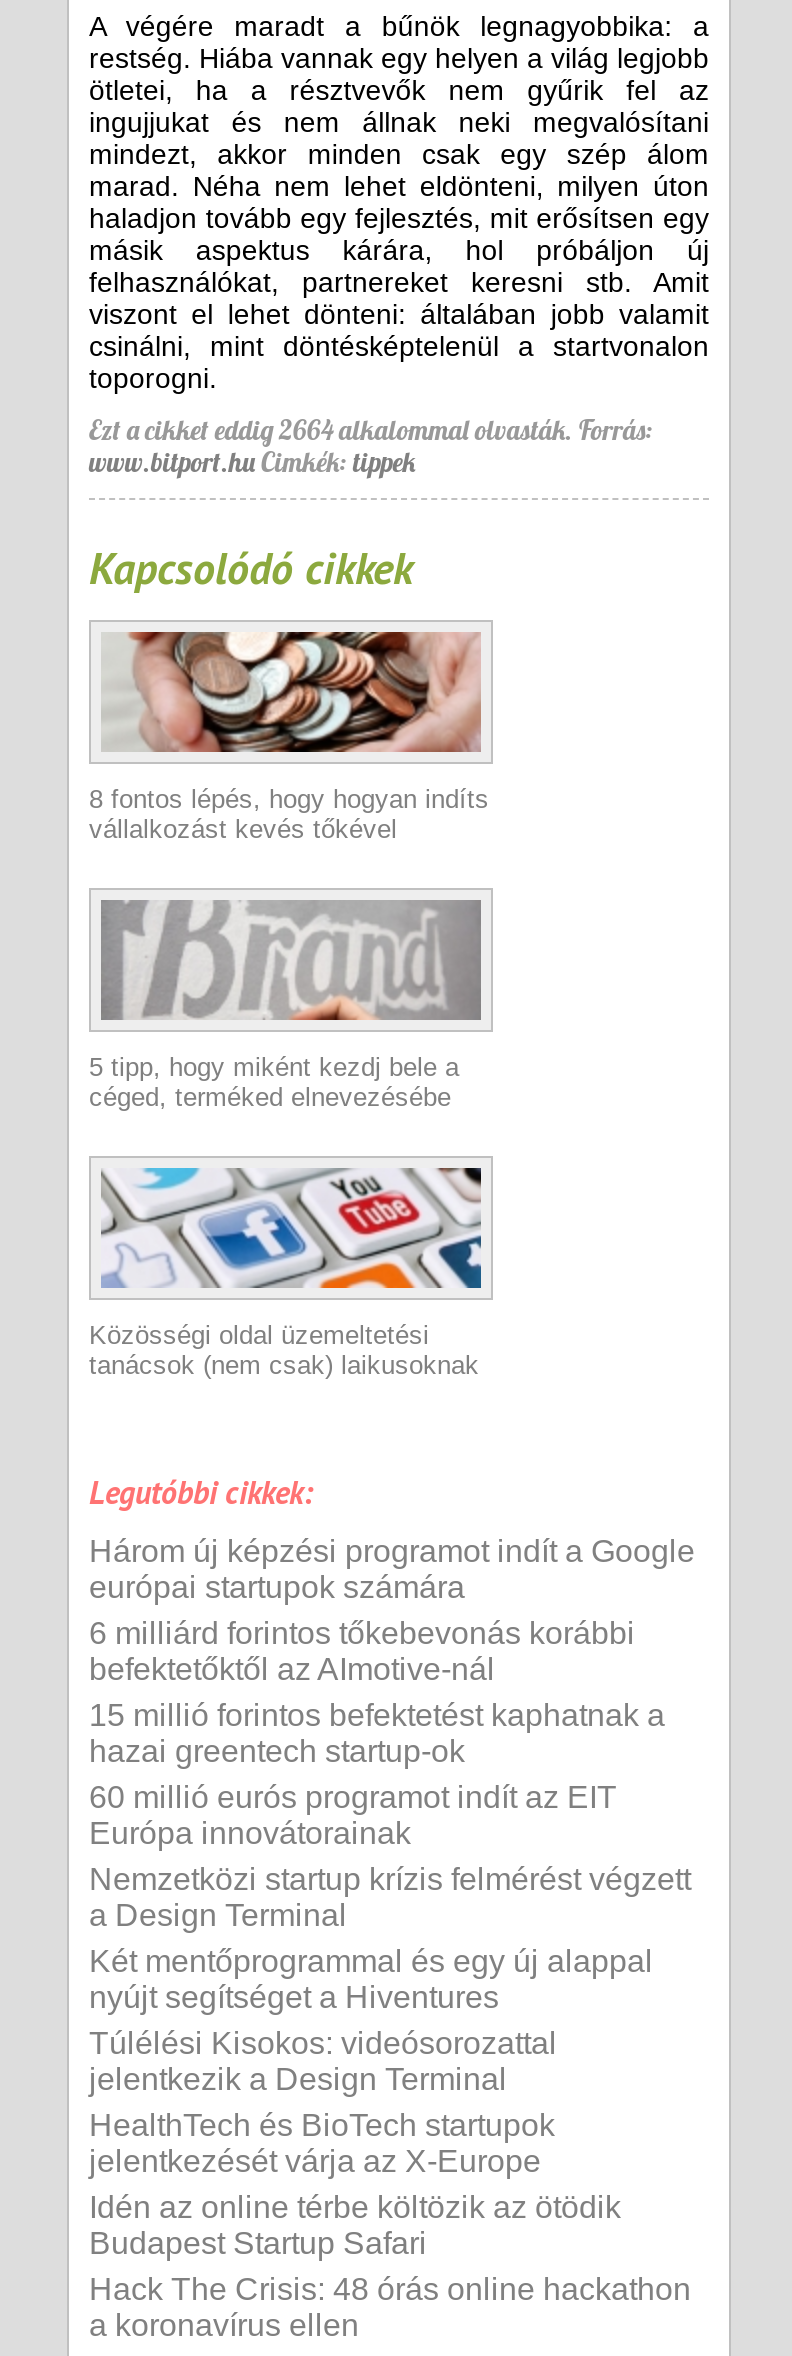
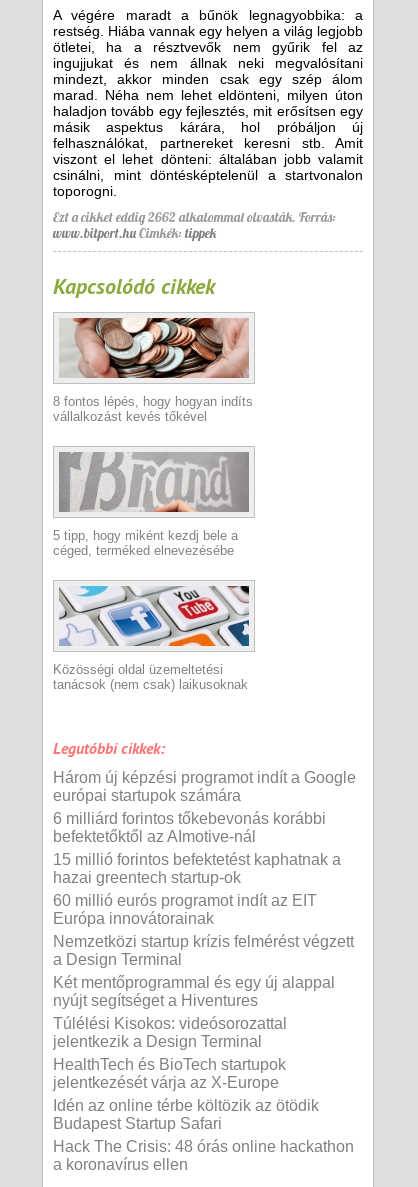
- Ezt a cikket eddig 2664 alkalommal olvasták. Forrás:
+ Ezt a cikket eddig 2662 alkalommal olvasták. Forrás:
